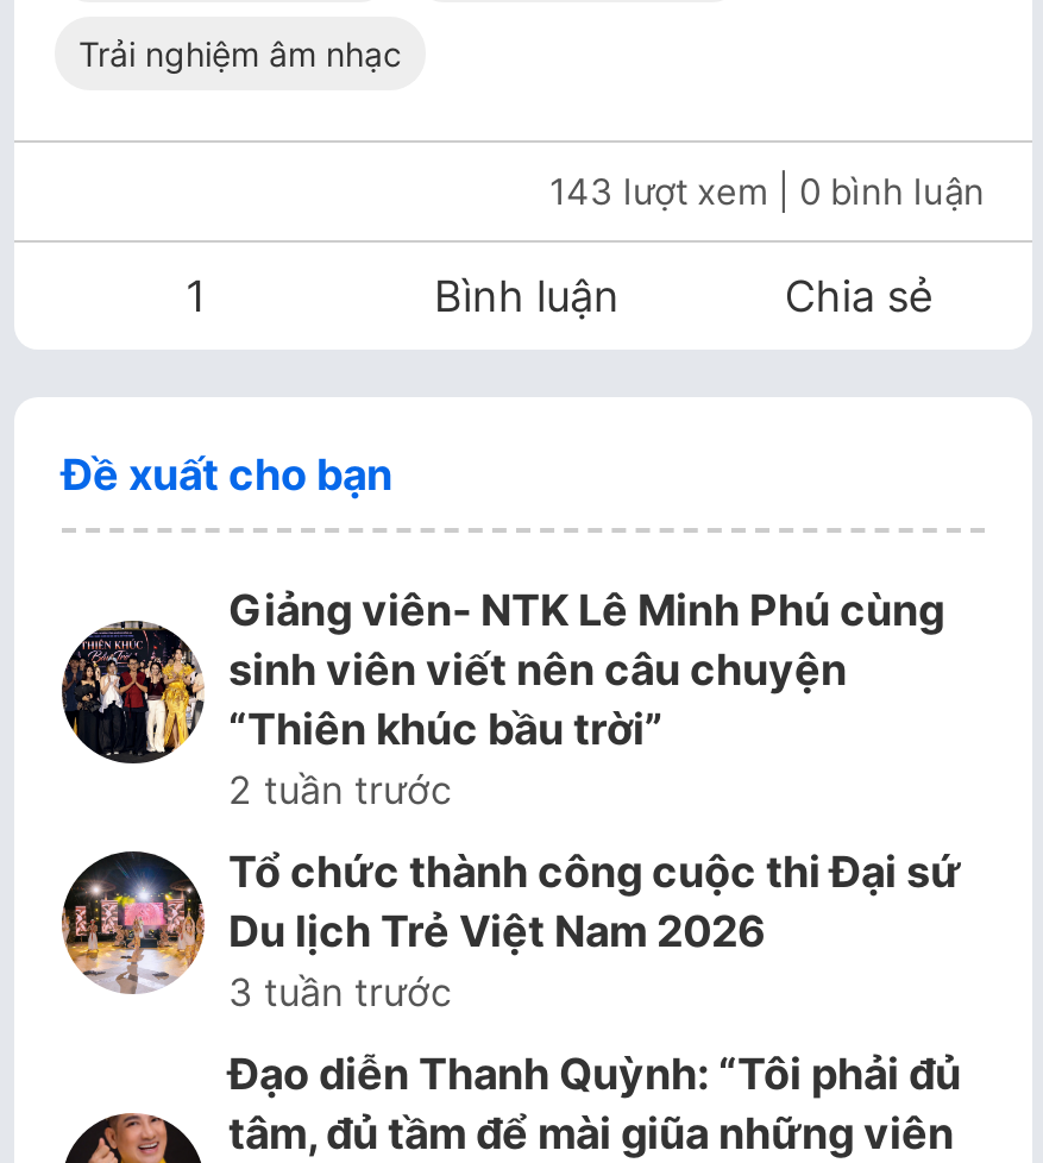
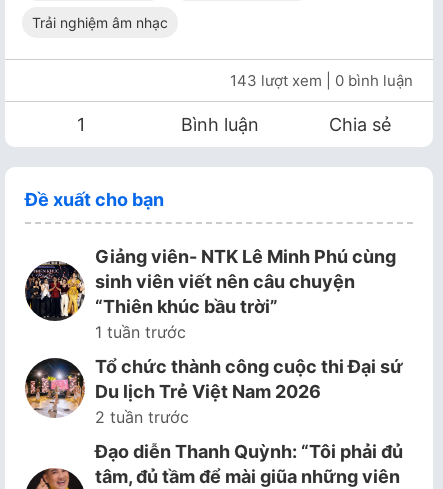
- 2 tuần trước
+ 1 tuần trước

- 3 tuần trước
+ 2 tuần trước
